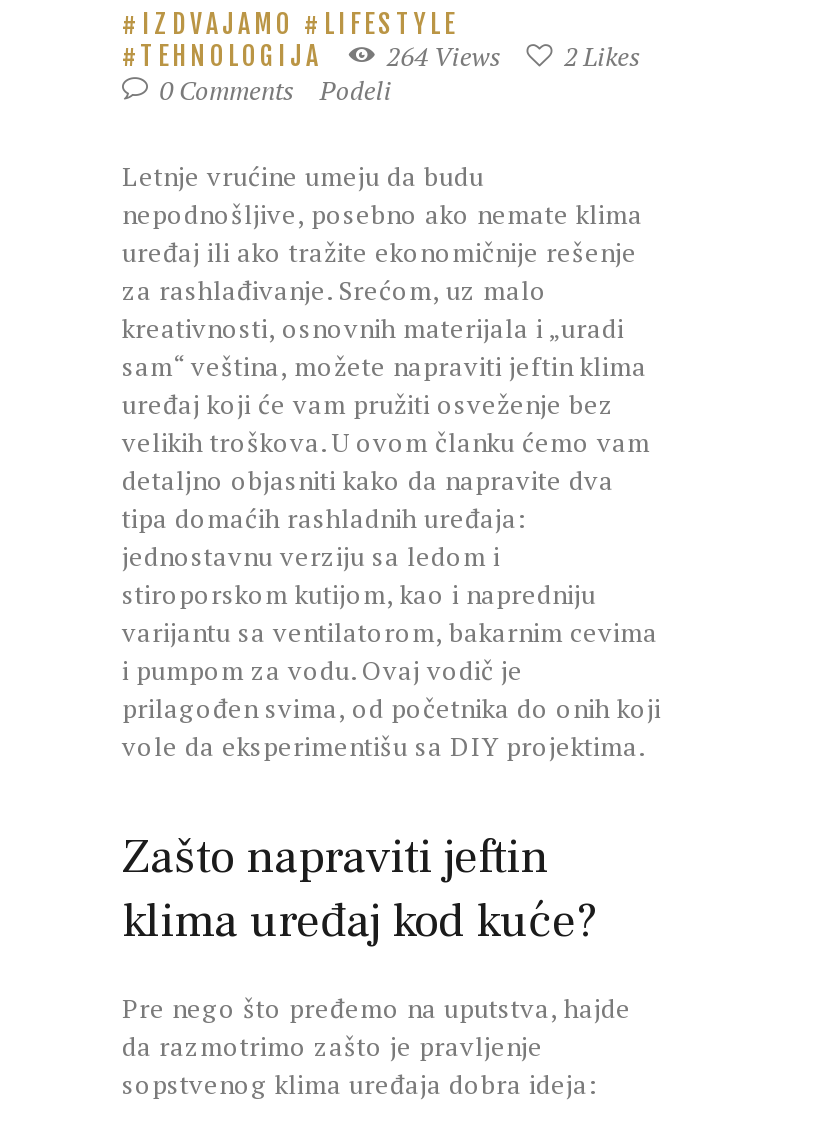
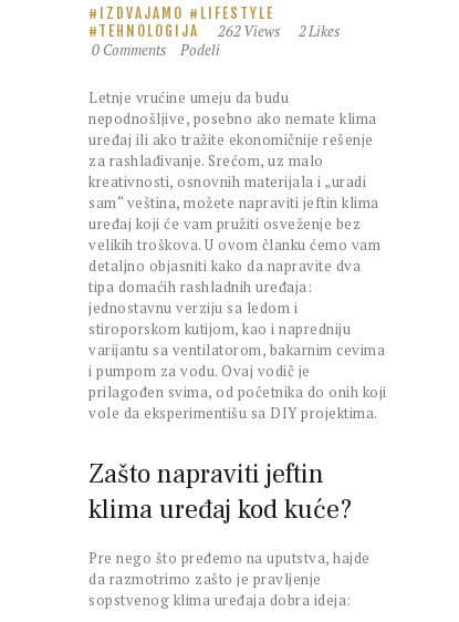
- 264 Views
+ 262 Views
